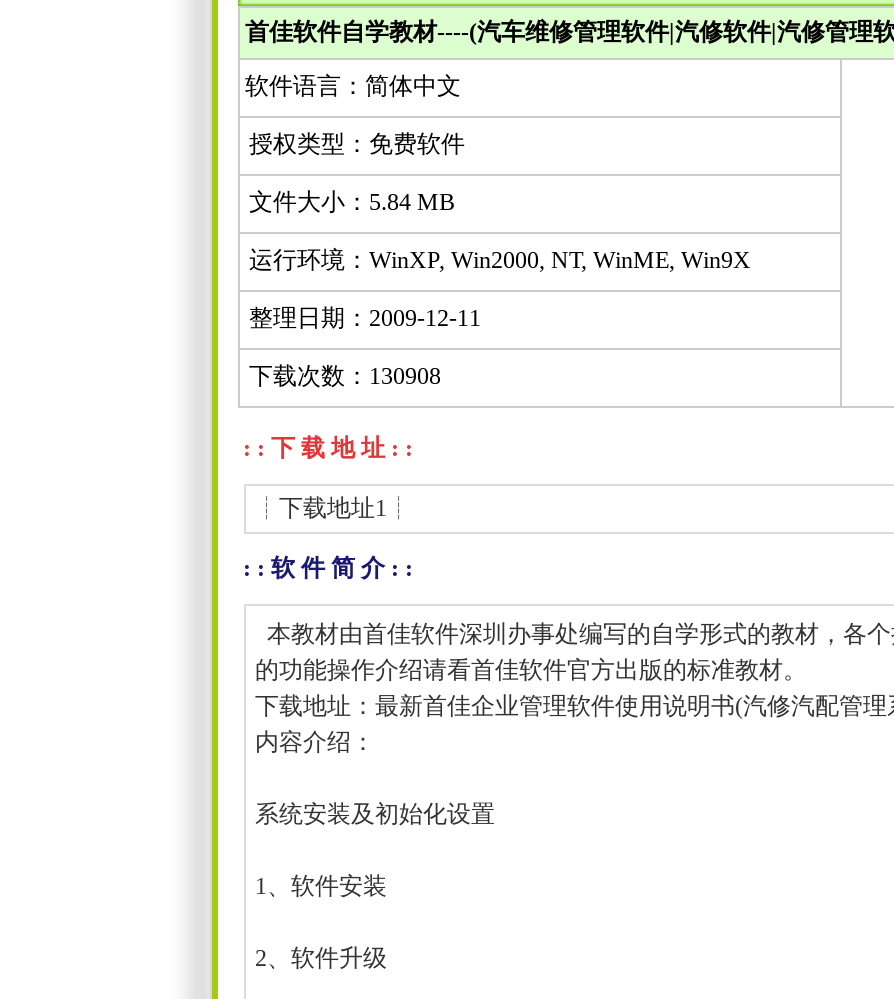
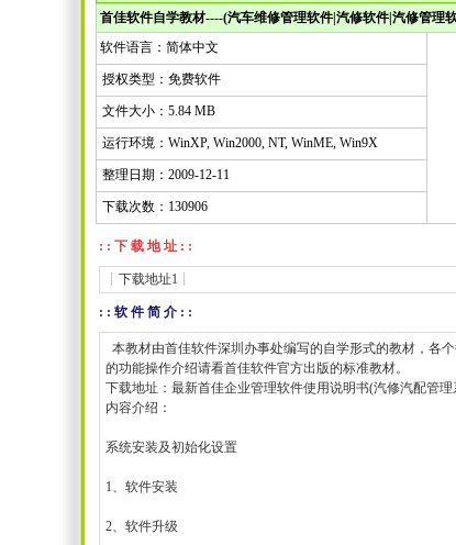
- 下载次数：130908
+ 下载次数：130906
